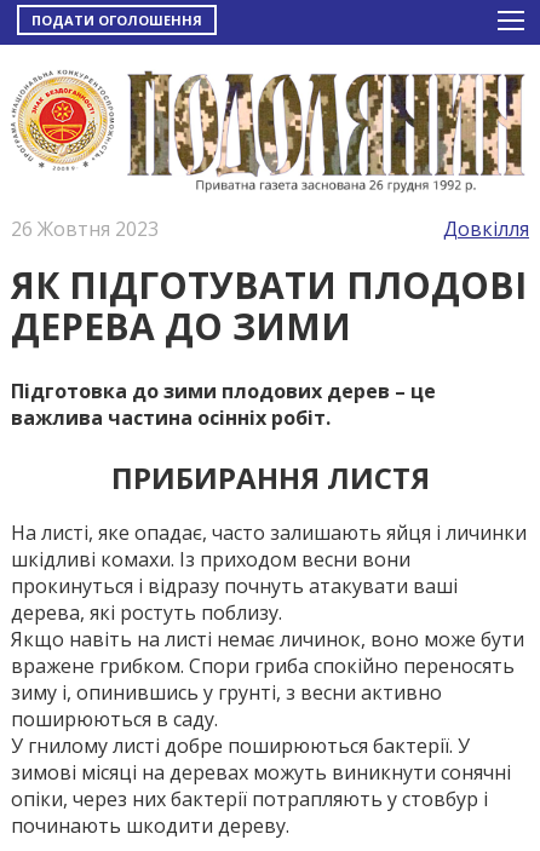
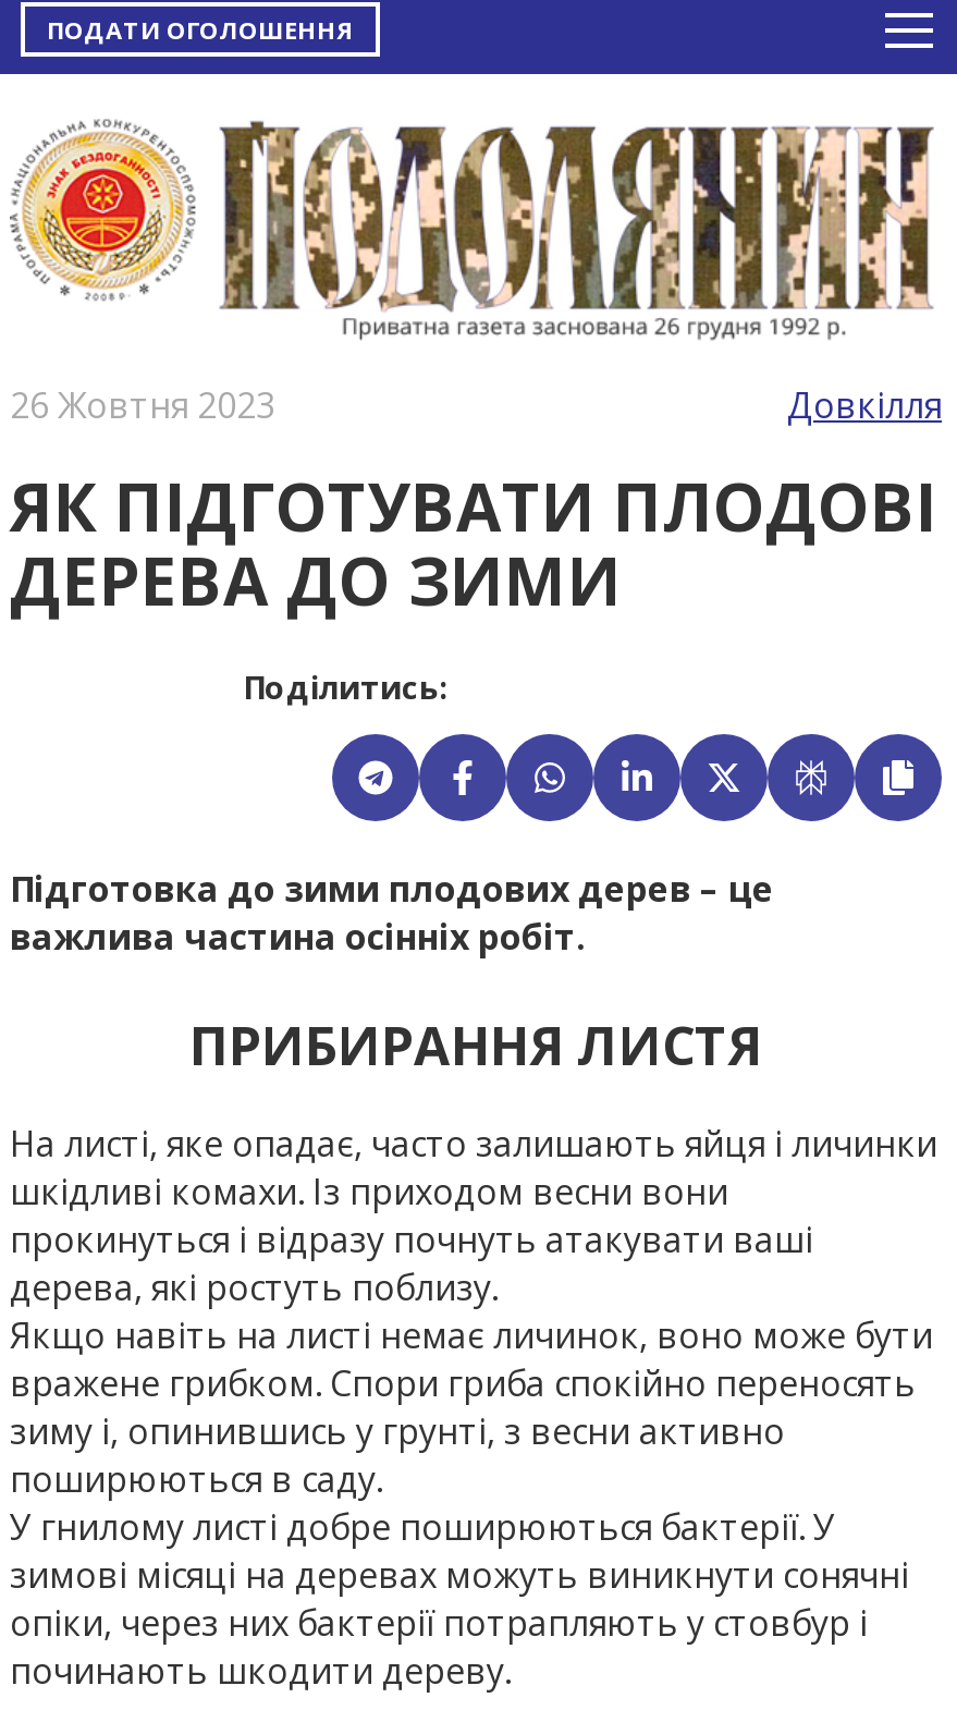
+ Поділитись:

+ [image]
